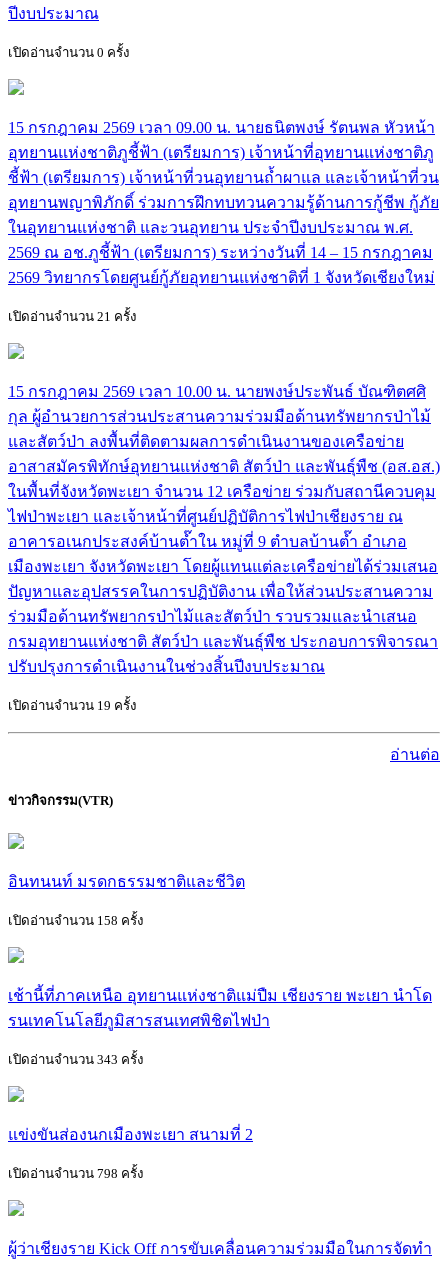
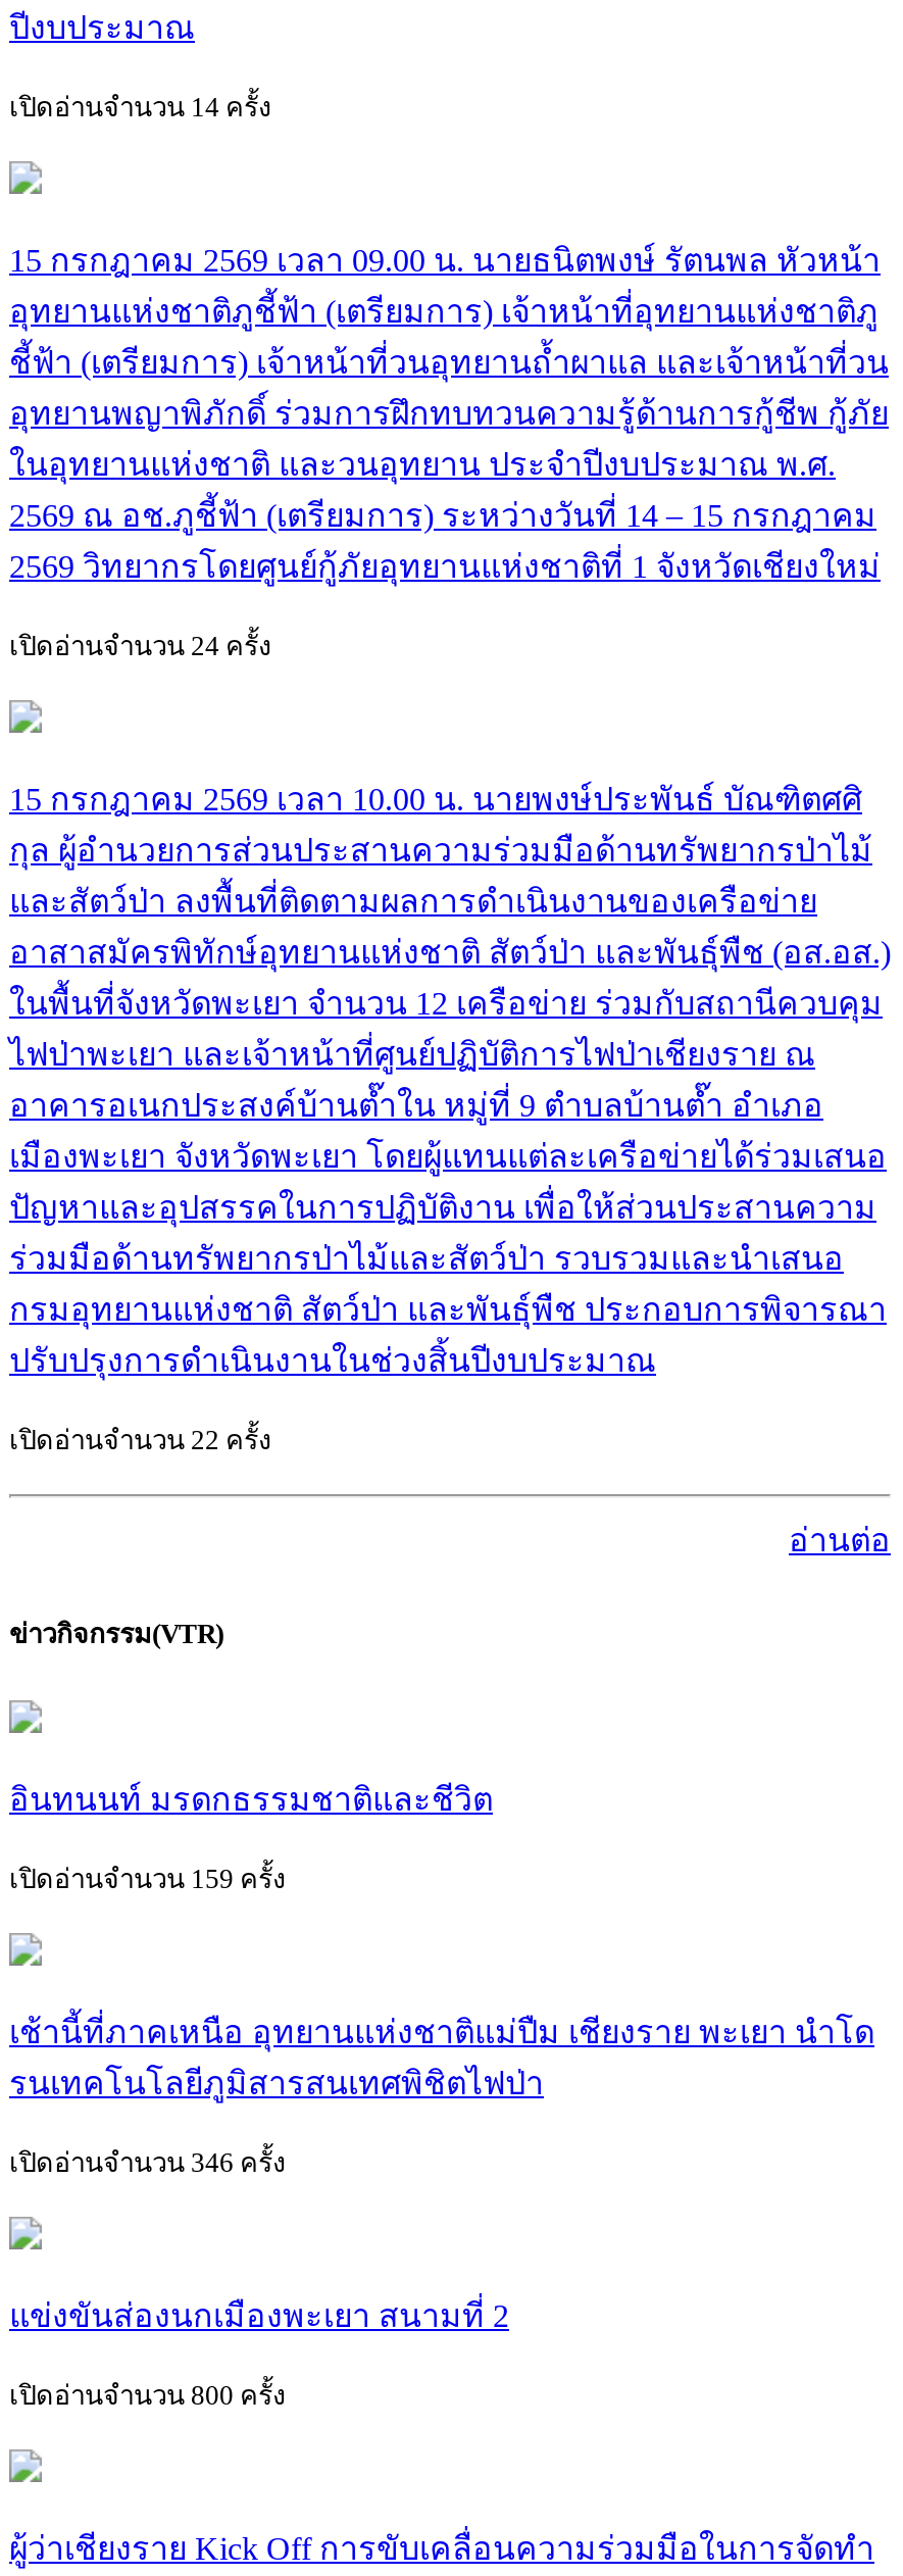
- เปิดอ่านจำนวน 0 ครั้ง
+ เปิดอ่านจำนวน 14 ครั้ง

- เปิดอ่านจำนวน 21 ครั้ง
+ เปิดอ่านจำนวน 24 ครั้ง

- เปิดอ่านจำนวน 19 ครั้ง
+ เปิดอ่านจำนวน 22 ครั้ง

- เปิดอ่านจำนวน 158 ครั้ง
+ เปิดอ่านจำนวน 159 ครั้ง

- เปิดอ่านจำนวน 343 ครั้ง
+ เปิดอ่านจำนวน 346 ครั้ง

- เปิดอ่านจำนวน 798 ครั้ง
+ เปิดอ่านจำนวน 800 ครั้ง
